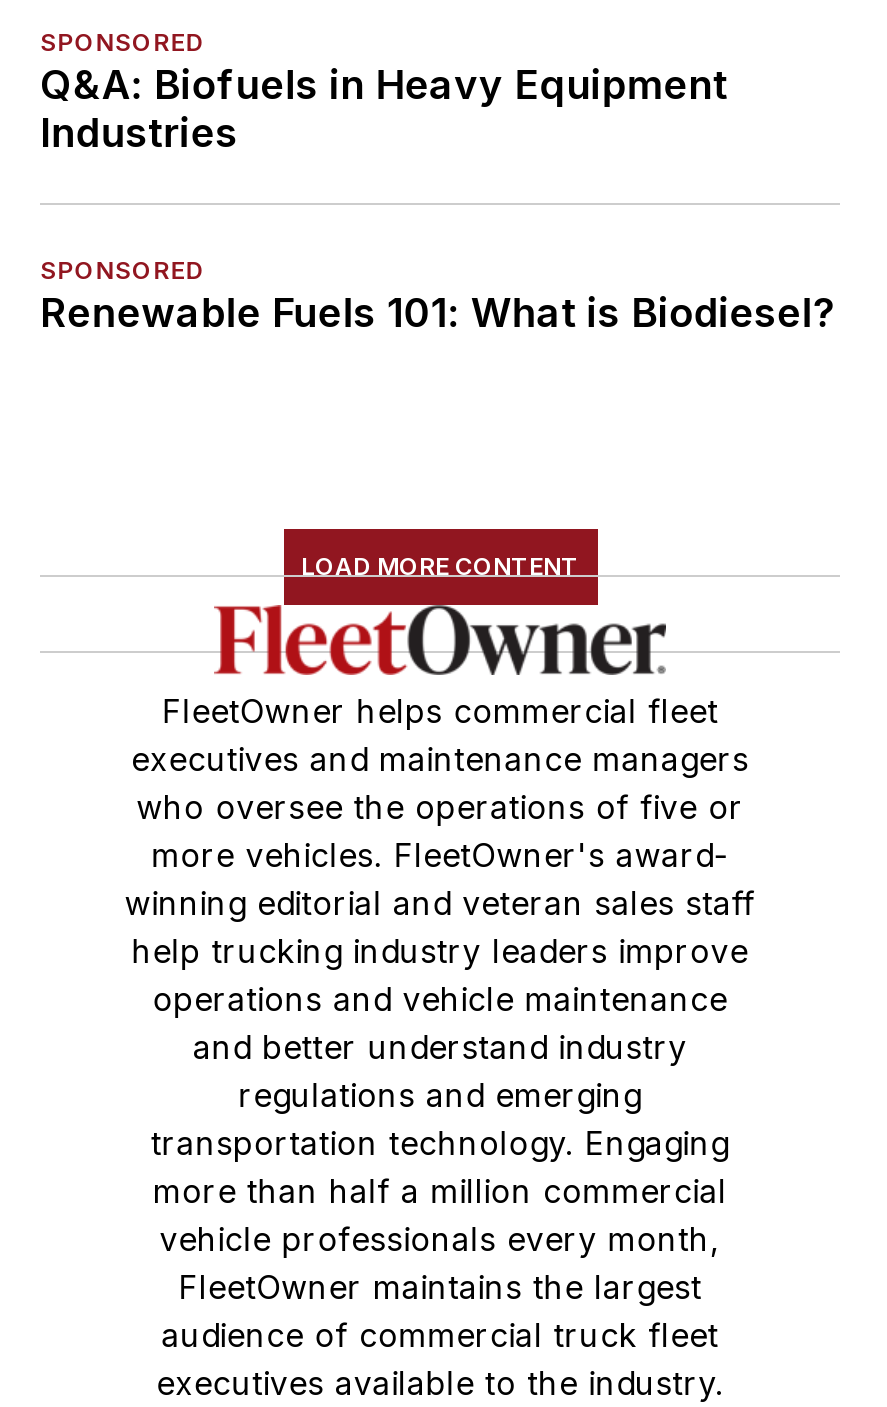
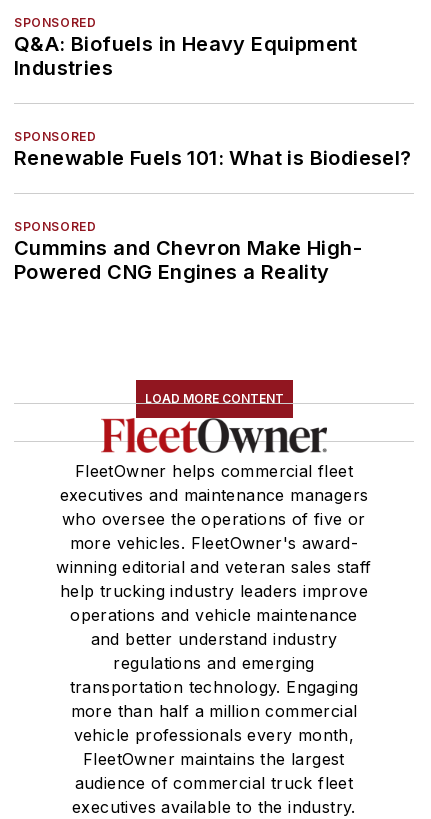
+ SPONSORED
+ Cummins and Chevron Make High-
+ Powered CNG Engines a Reality
